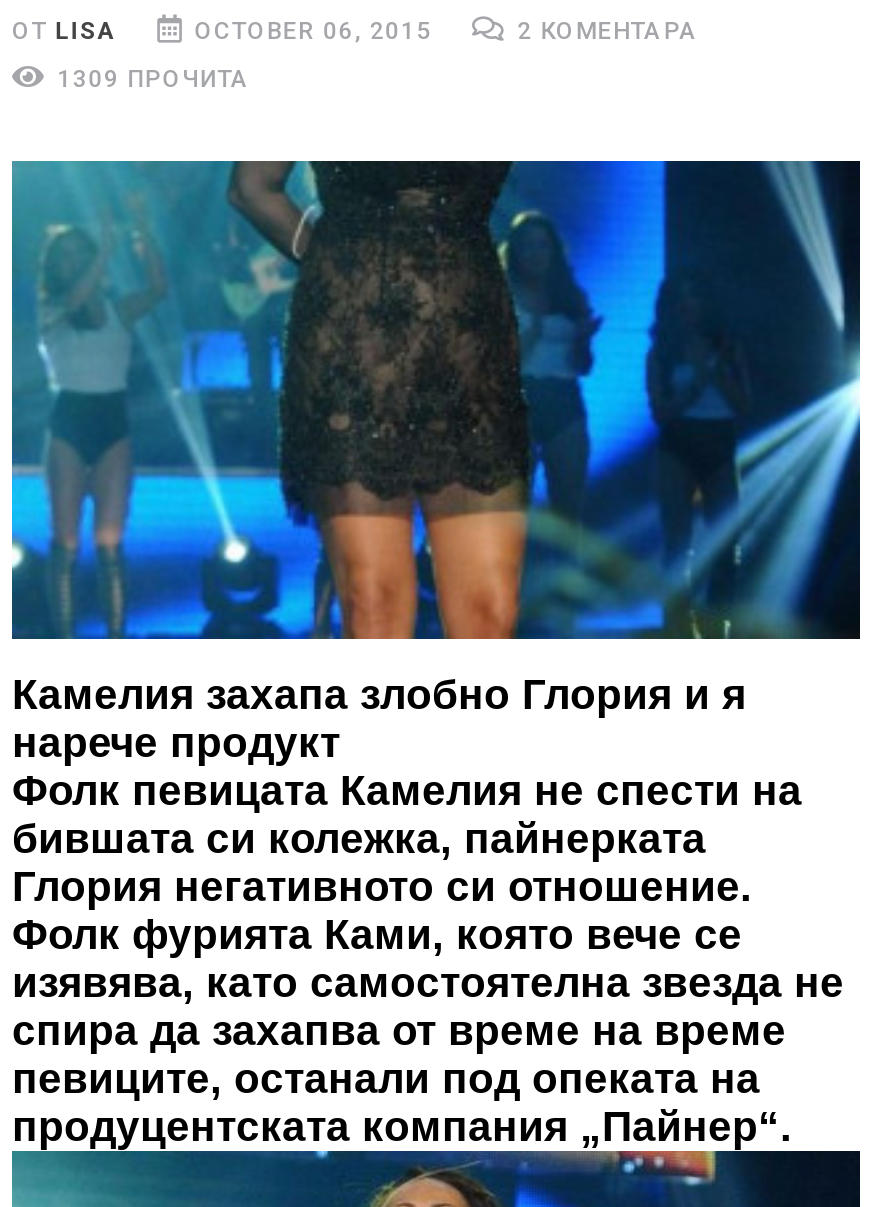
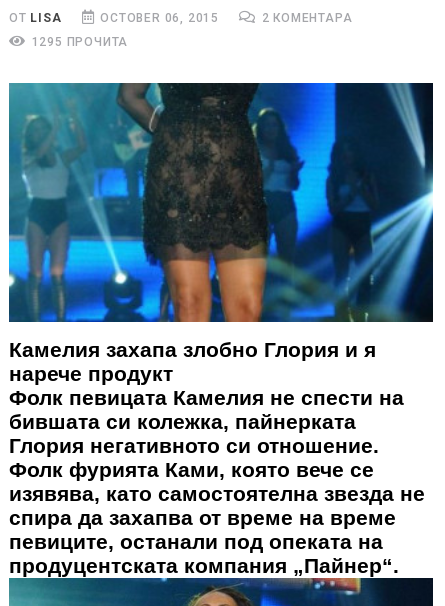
- 1309 ПРОЧИТА
+ 1295 ПРОЧИТА
